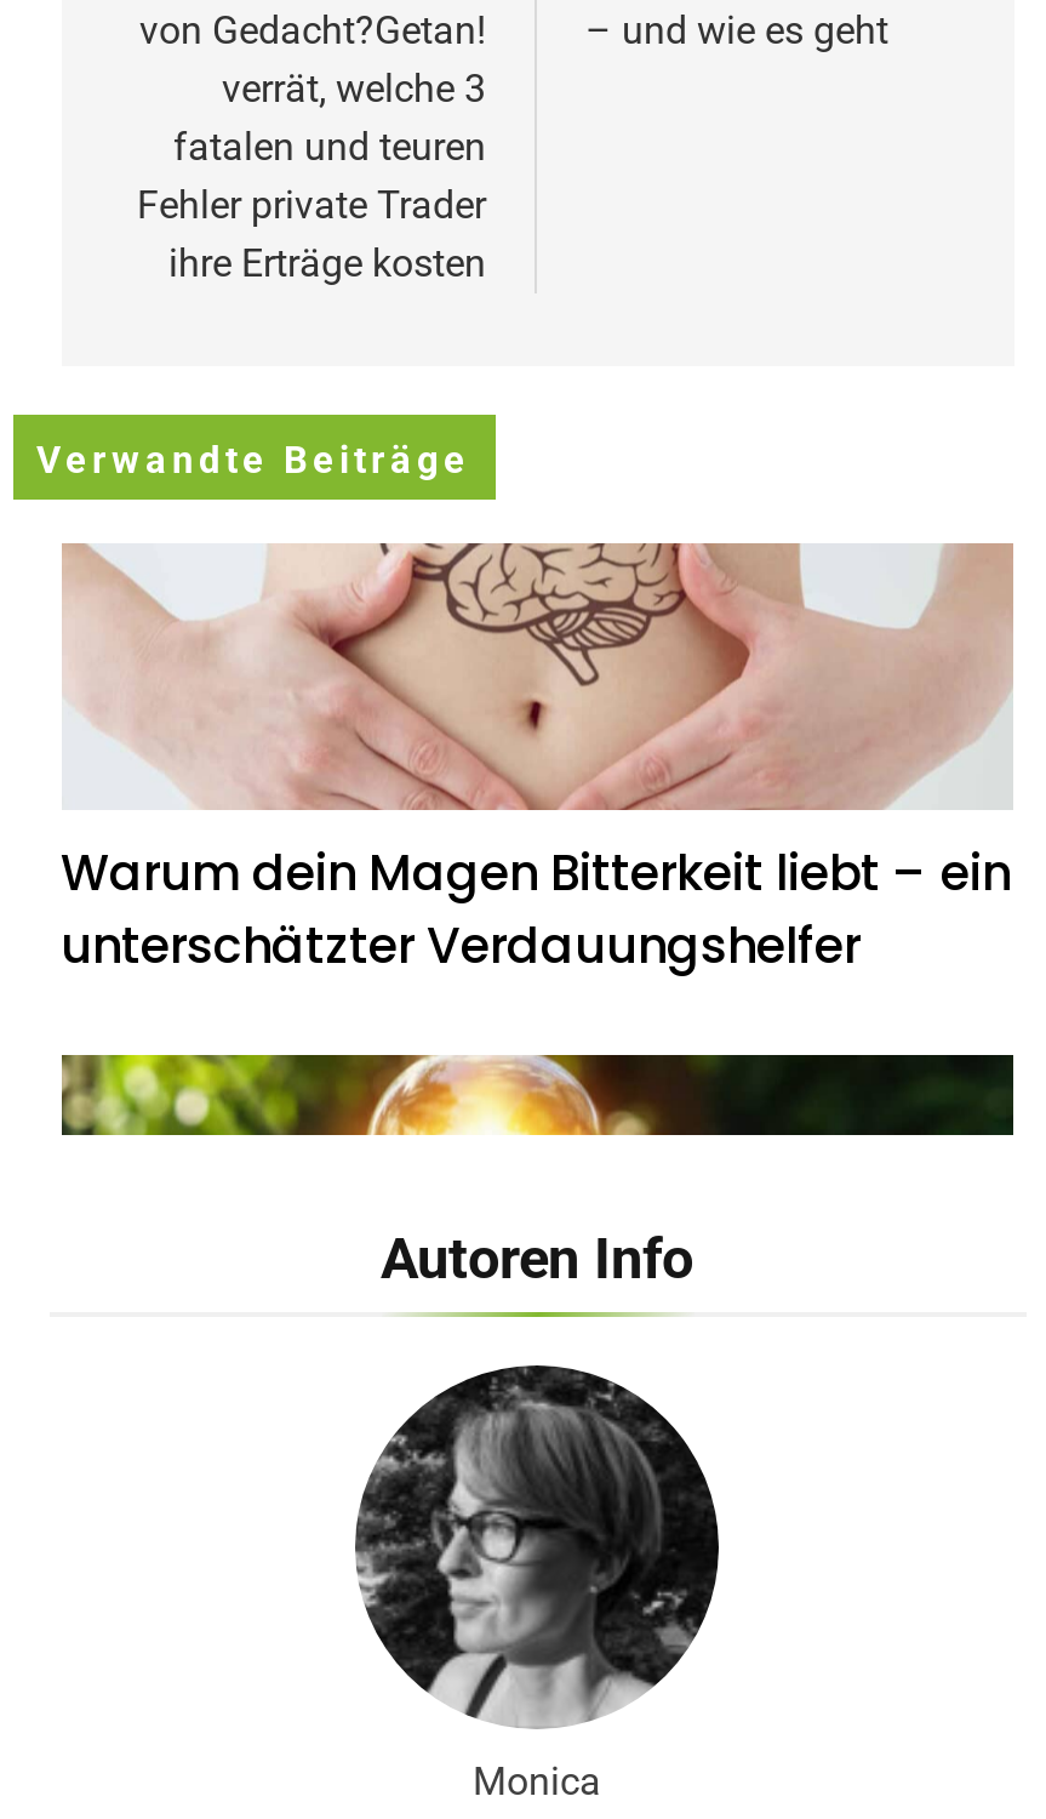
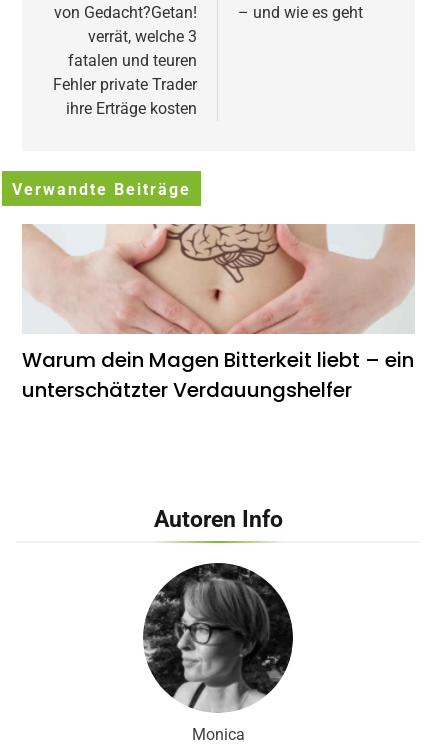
- [image]
